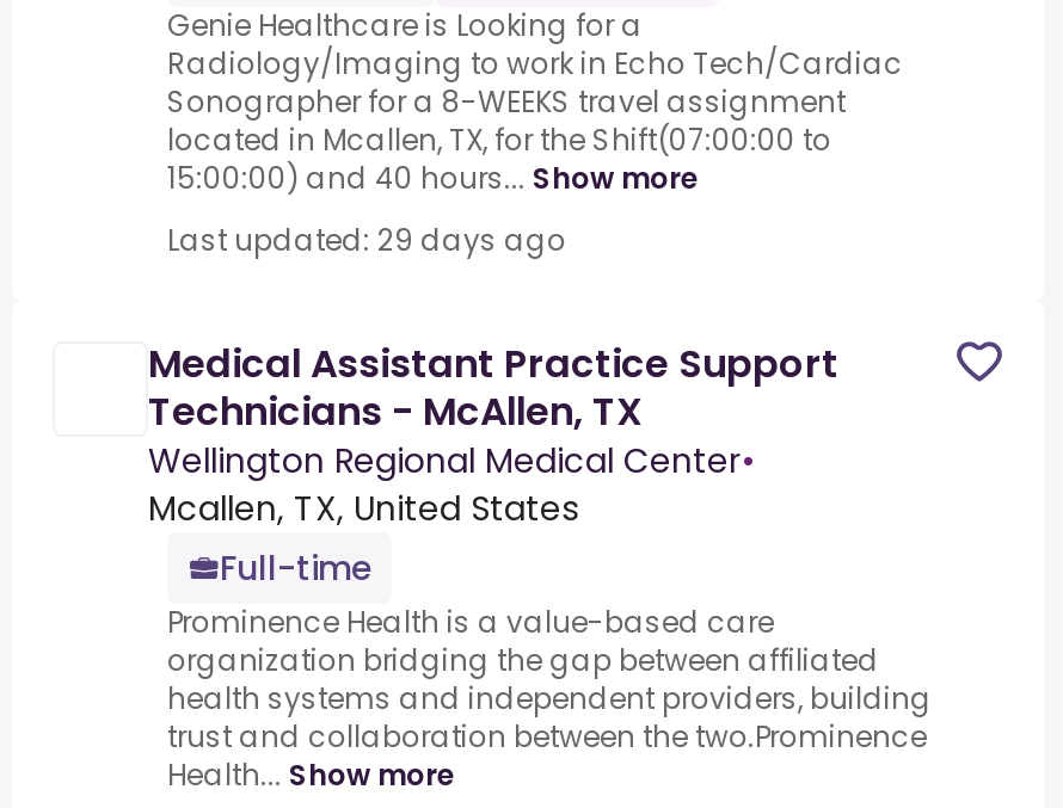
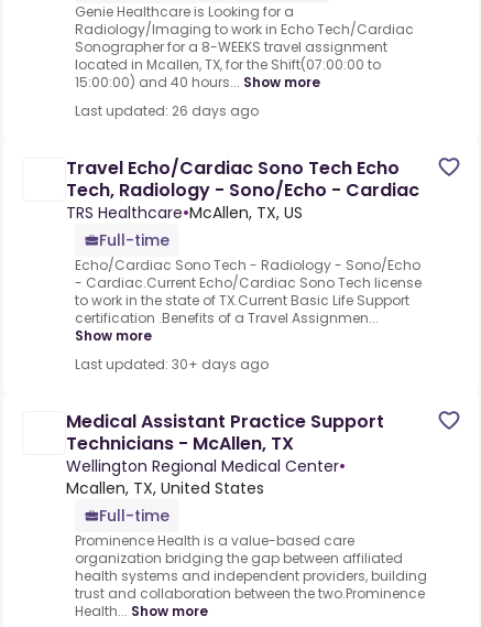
- Last updated: 29 days ago
+ Last updated: 26 days ago
+ Travel Echo/Cardiac Sono Tech Echo
+ Tech, Radiology - Sono/Echo - Cardiac
+ TRS Healthcare•McAllen, TX, US
+ Full-time
+ Echo/Cardiac Sono Tech - Radiology - Sono/Echo
+ - Cardiac.Current Echo/Cardiac Sono Tech license
+ to work in the state of TX.Current Basic Life Support
+ certification .Benefits of a Travel Assignmen...
+ Show more
+ Last updated: 30+ days ago
